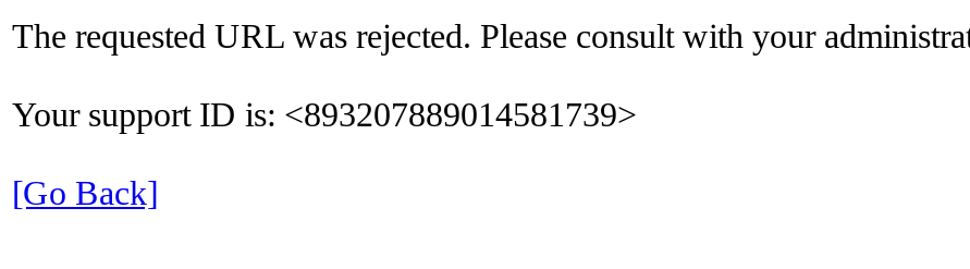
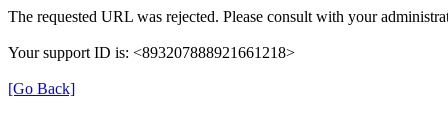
- Your support ID is: <893207889014581739>
+ Your support ID is: <893207888921661218>
